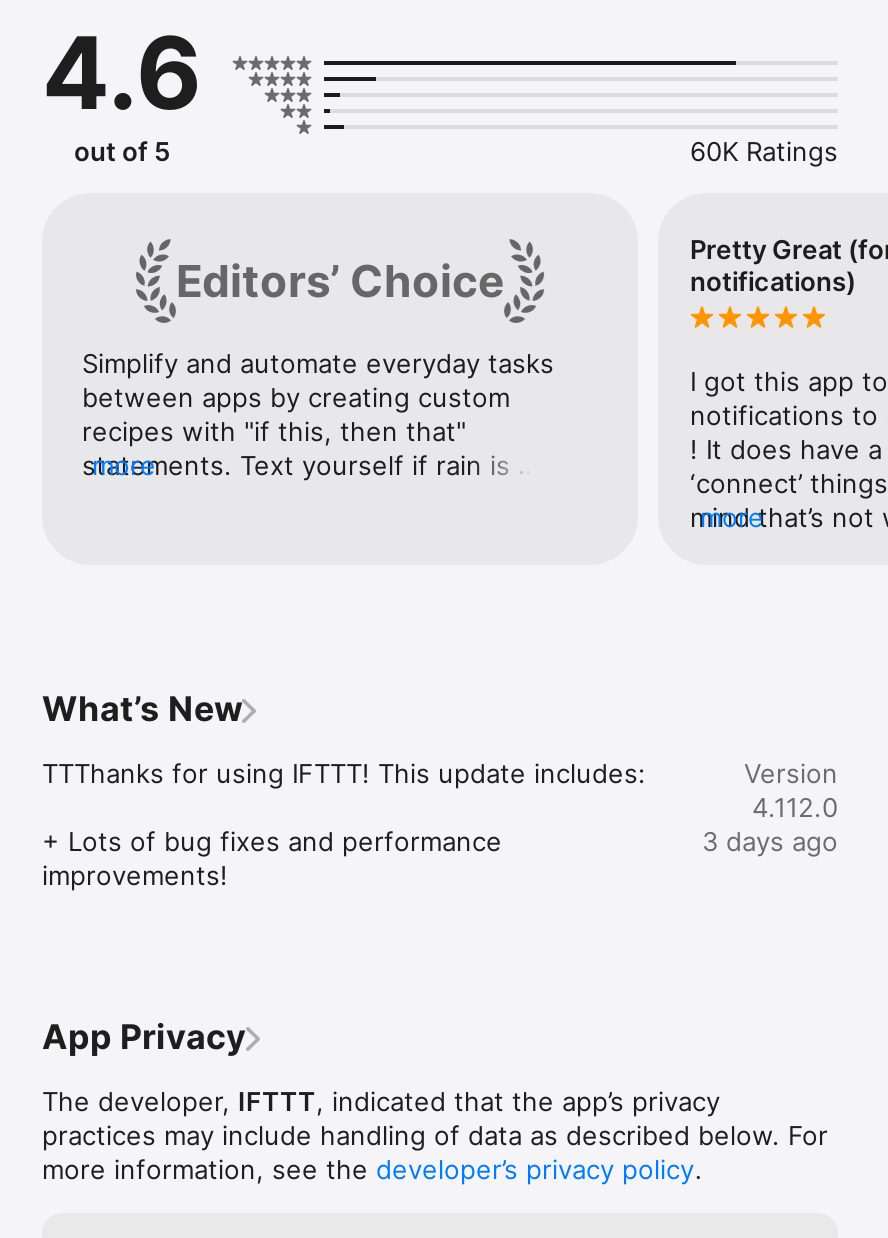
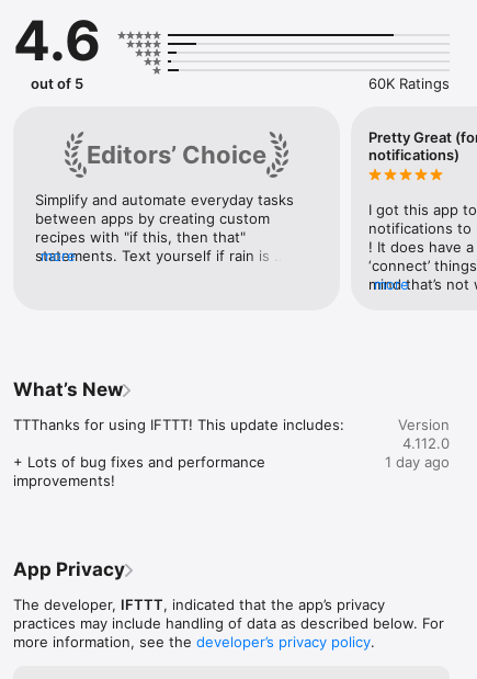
- 3 days ago
+ 1 day ago
